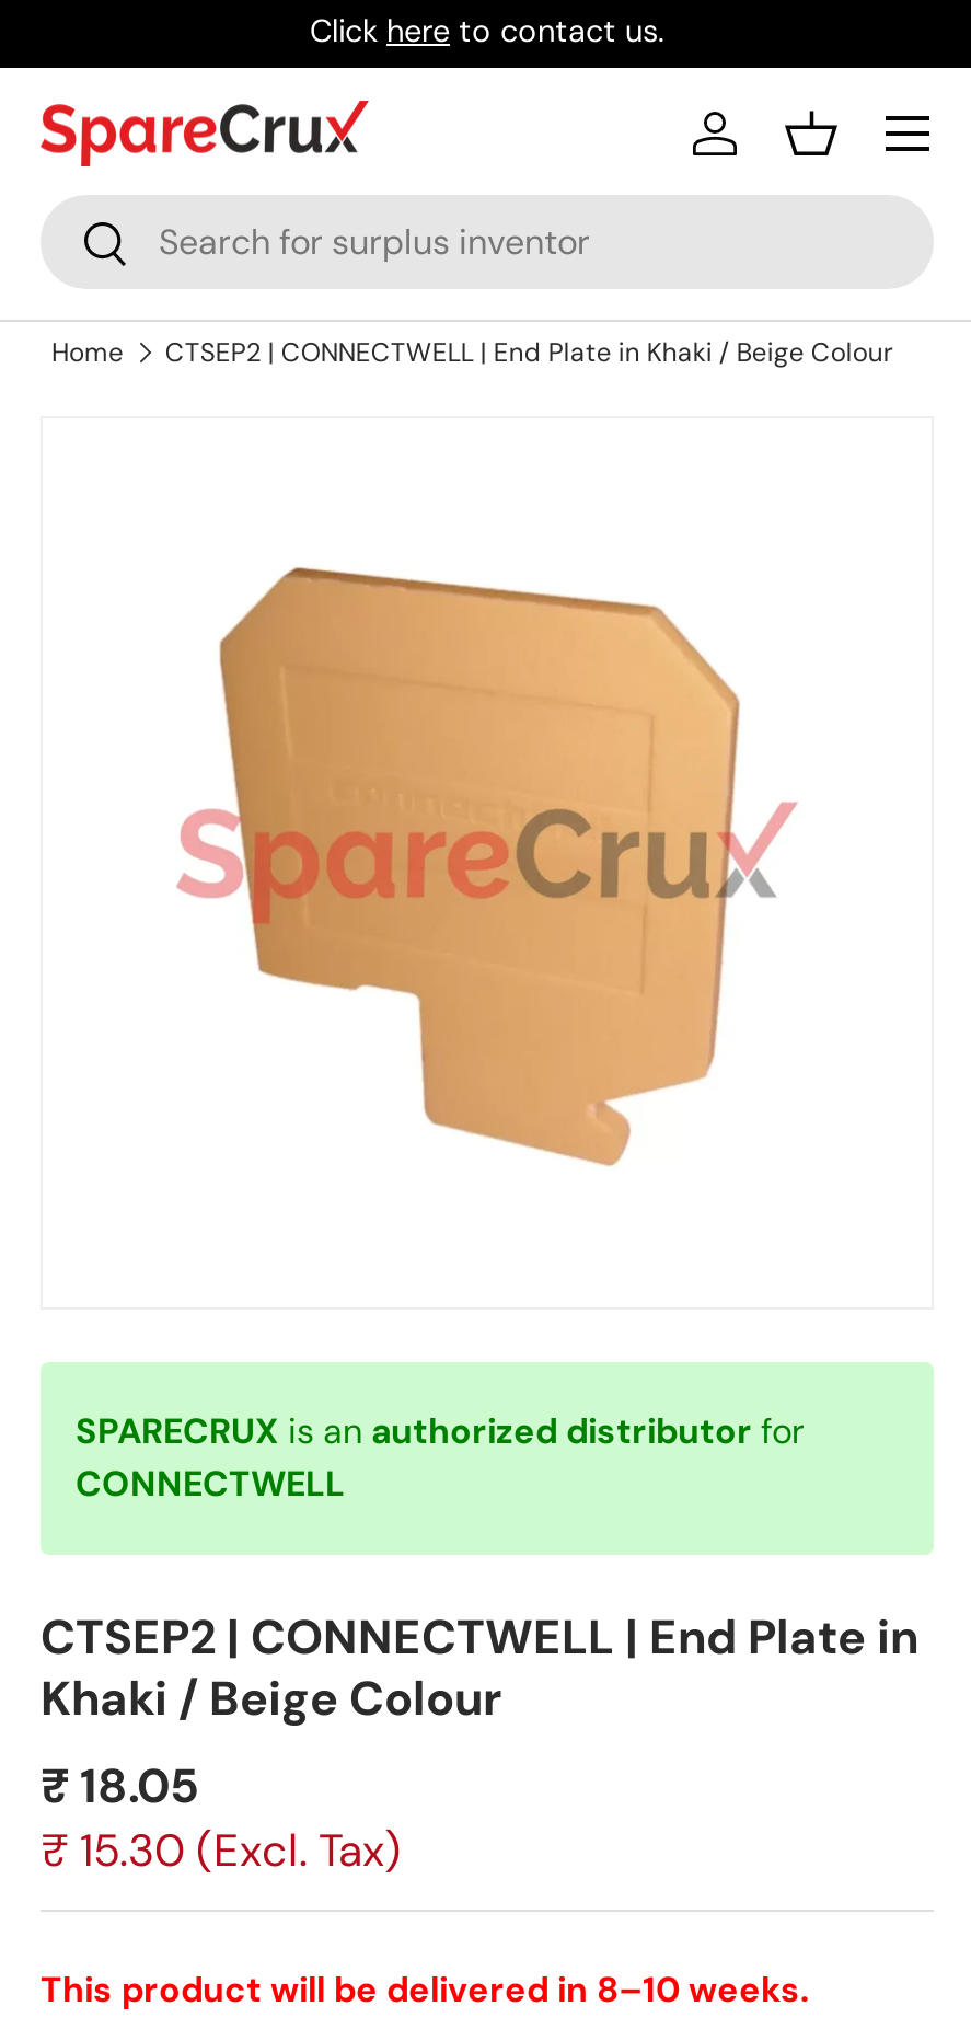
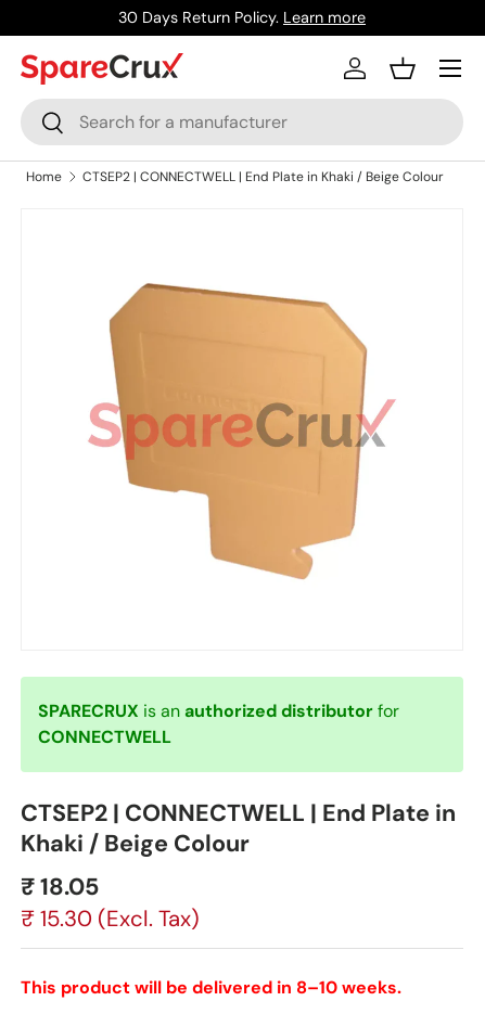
- Click here to contact us.
+ 30 Days Return Policy. Learn more
